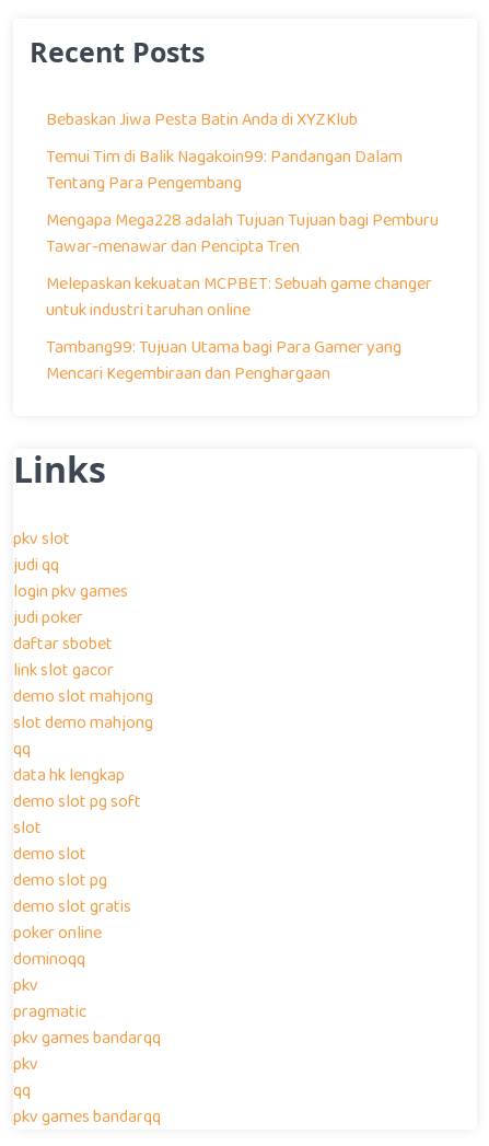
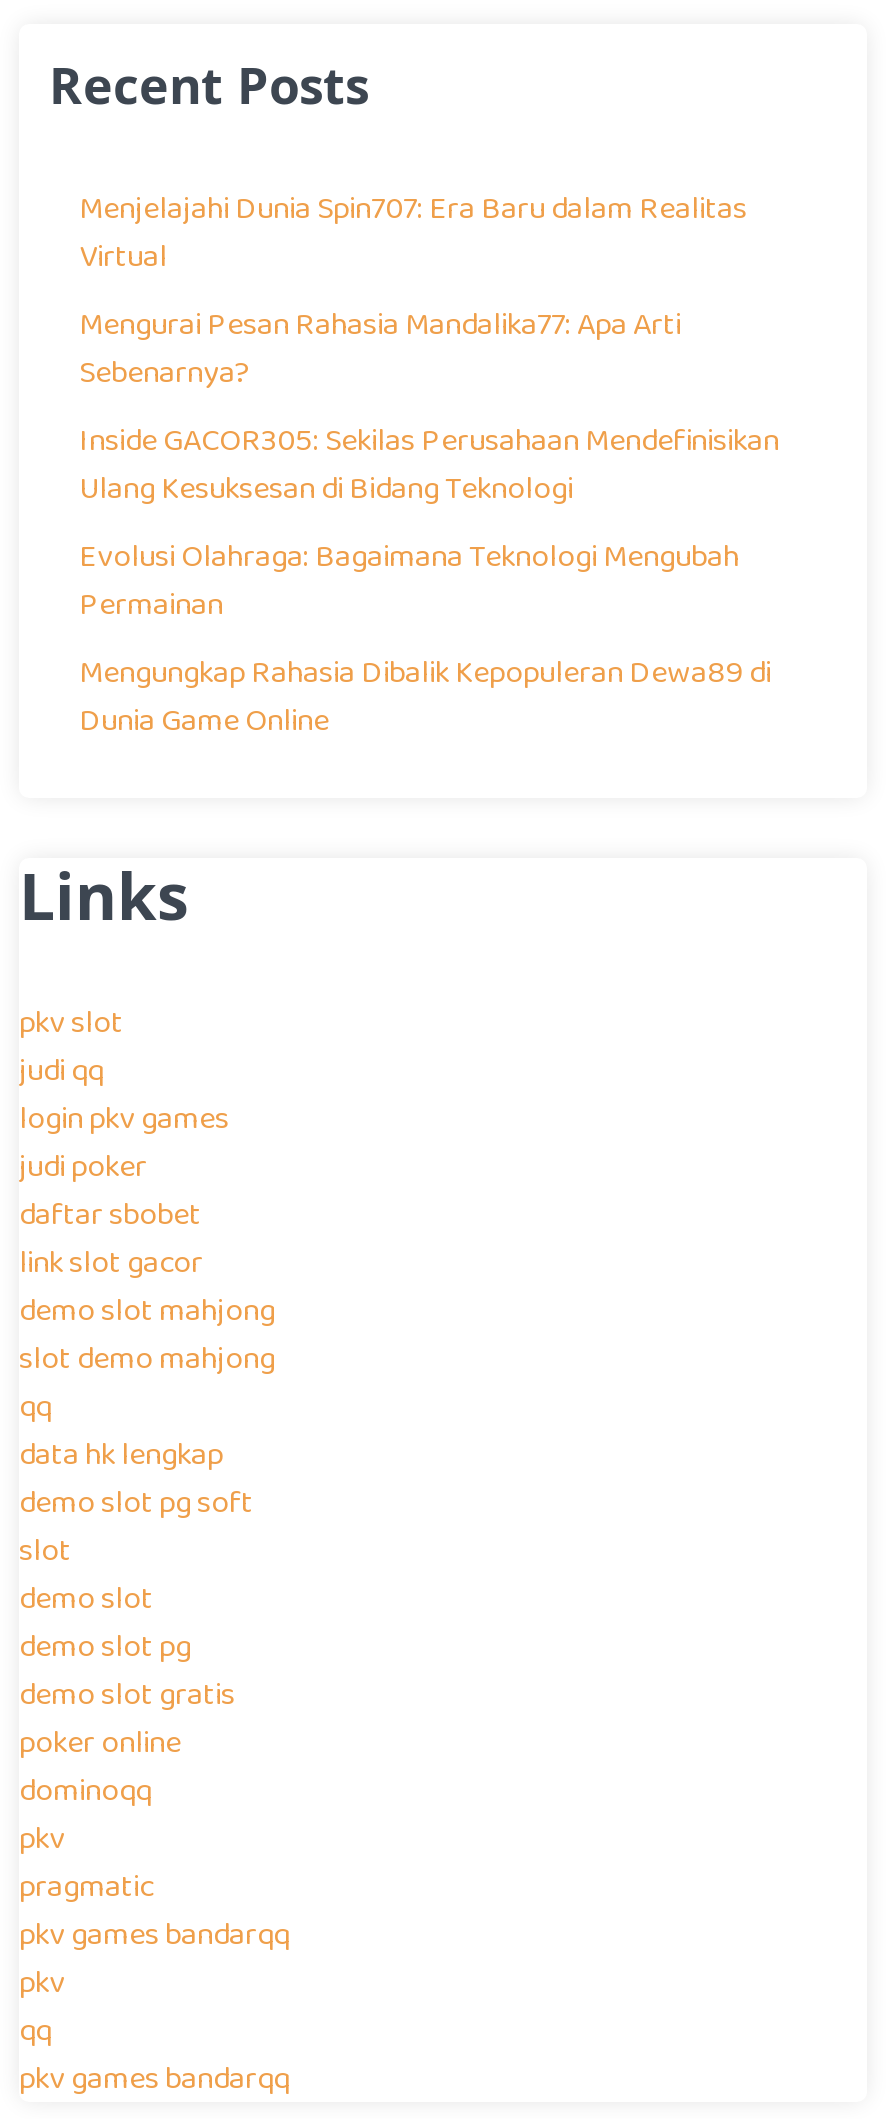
- Bebaskan Jiwa Pesta Batin Anda di XYZKlub
+ Menjelajahi Dunia Spin707: Era Baru dalam Realitas
+ Virtual

- Temui Tim di Balik Nagakoin99: Pandangan Dalam
- Tentang Para Pengembang
+ Mengurai Pesan Rahasia Mandalika77: Apa Arti
+ Sebenarnya?

- Mengapa Mega228 adalah Tujuan Tujuan bagi Pemburu
- Tawar-menawar dan Pencipta Tren
+ Inside GACOR305: Sekilas Perusahaan Mendefinisikan
+ Ulang Kesuksesan di Bidang Teknologi

- Melepaskan kekuatan MCPBET: Sebuah game changer
- untuk industri taruhan online
+ Evolusi Olahraga: Bagaimana Teknologi Mengubah
+ Permainan

- Tambang99: Tujuan Utama bagi Para Gamer yang
- Mencari Kegembiraan dan Penghargaan
+ Mengungkap Rahasia Dibalik Kepopuleran Dewa89 di
+ Dunia Game Online
